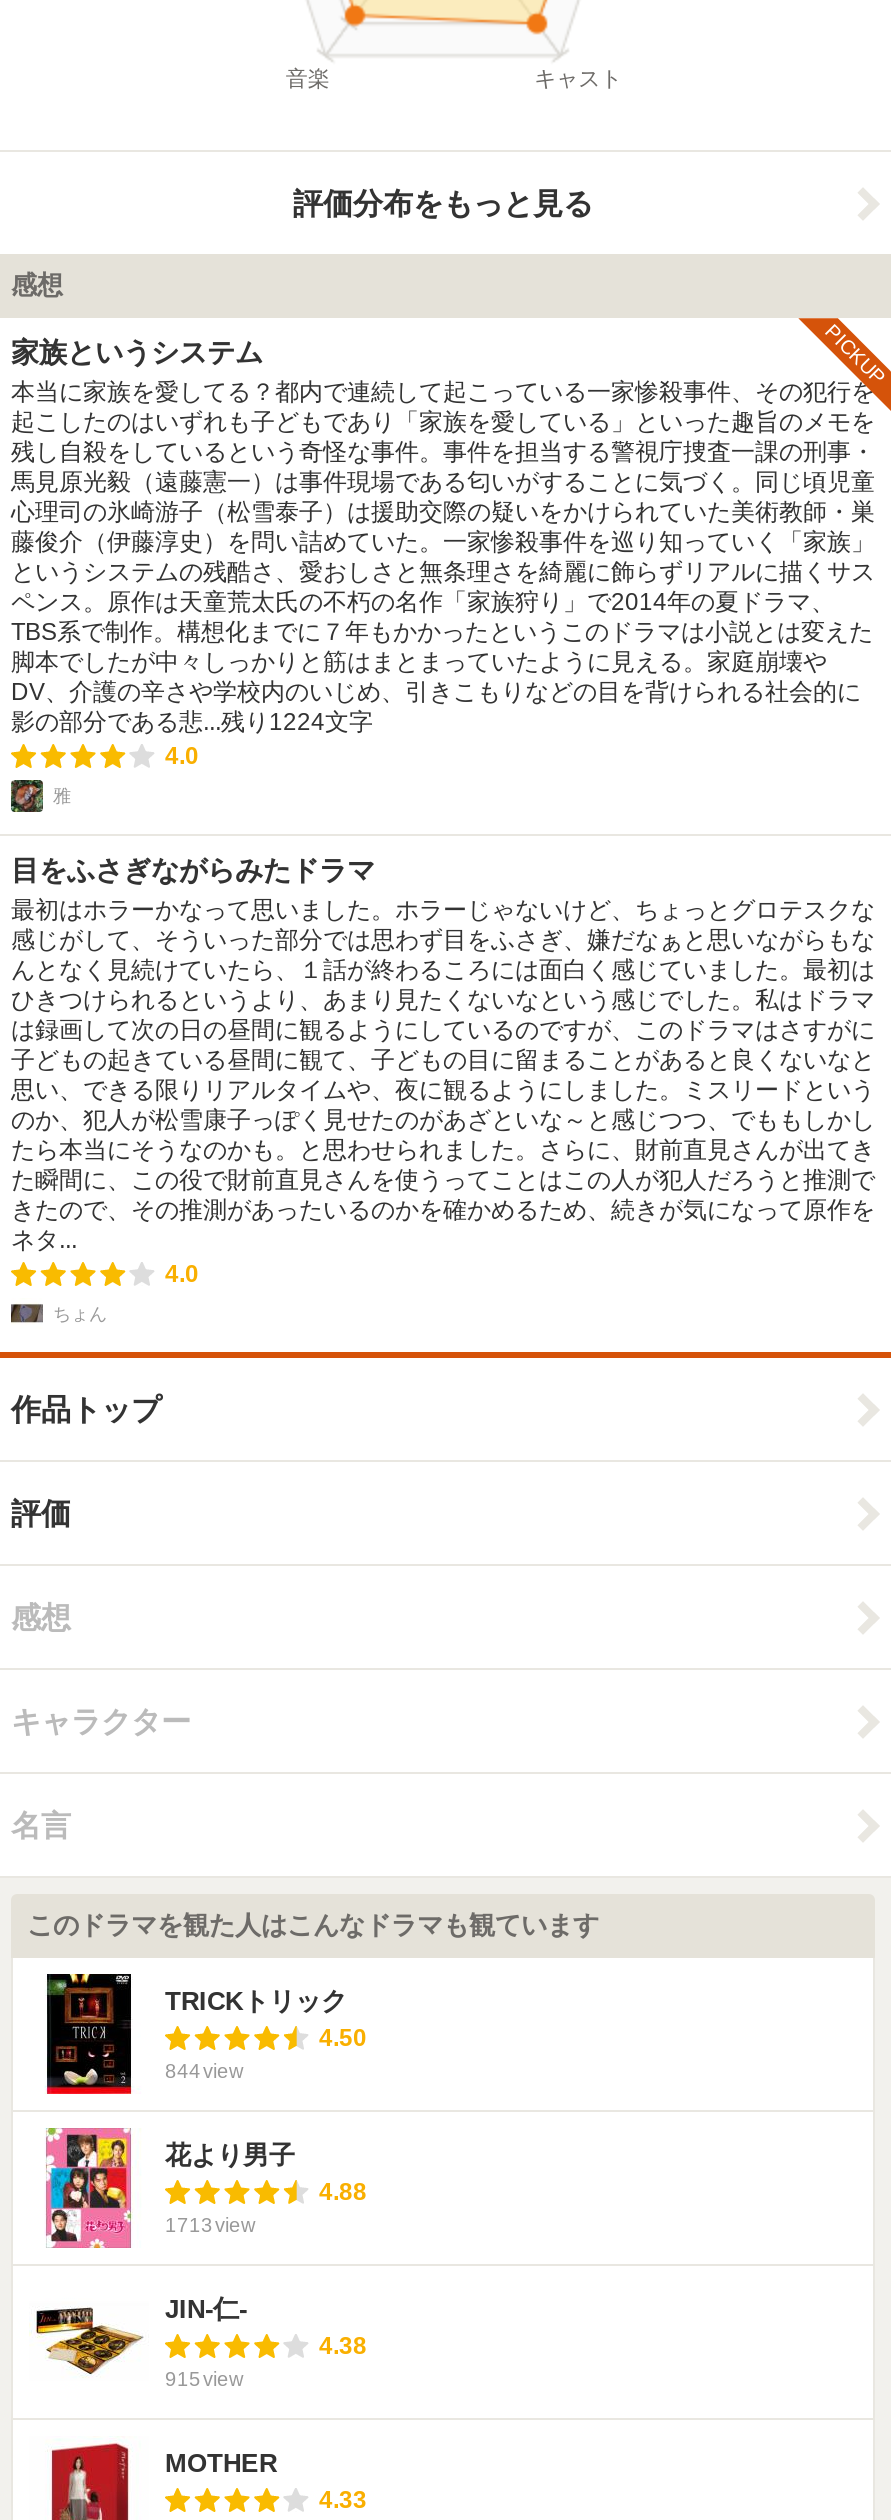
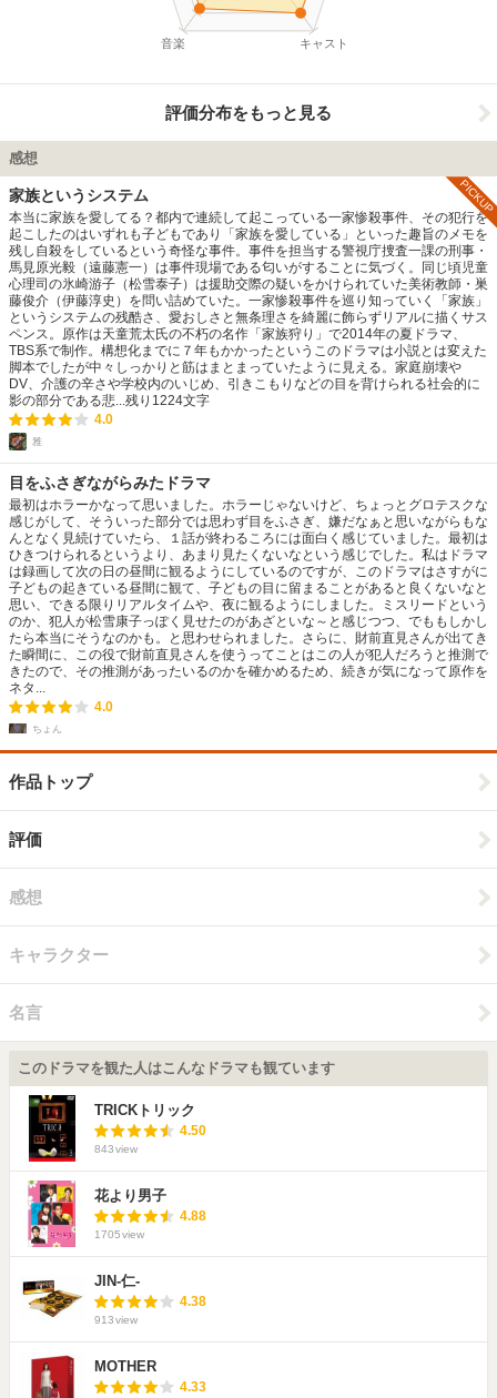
- 844view
+ 843view

- 1713 view
+ 1705 view

- 915 view
+ 913 view
